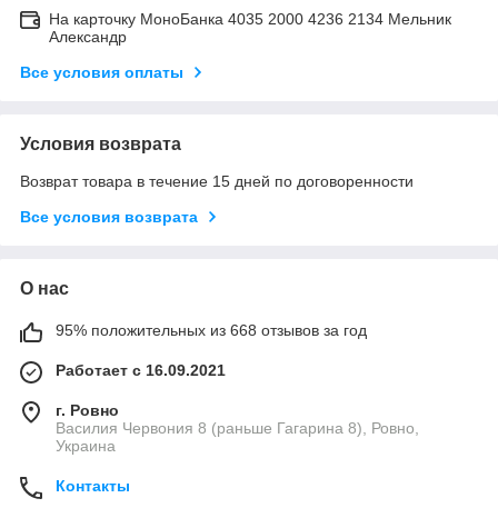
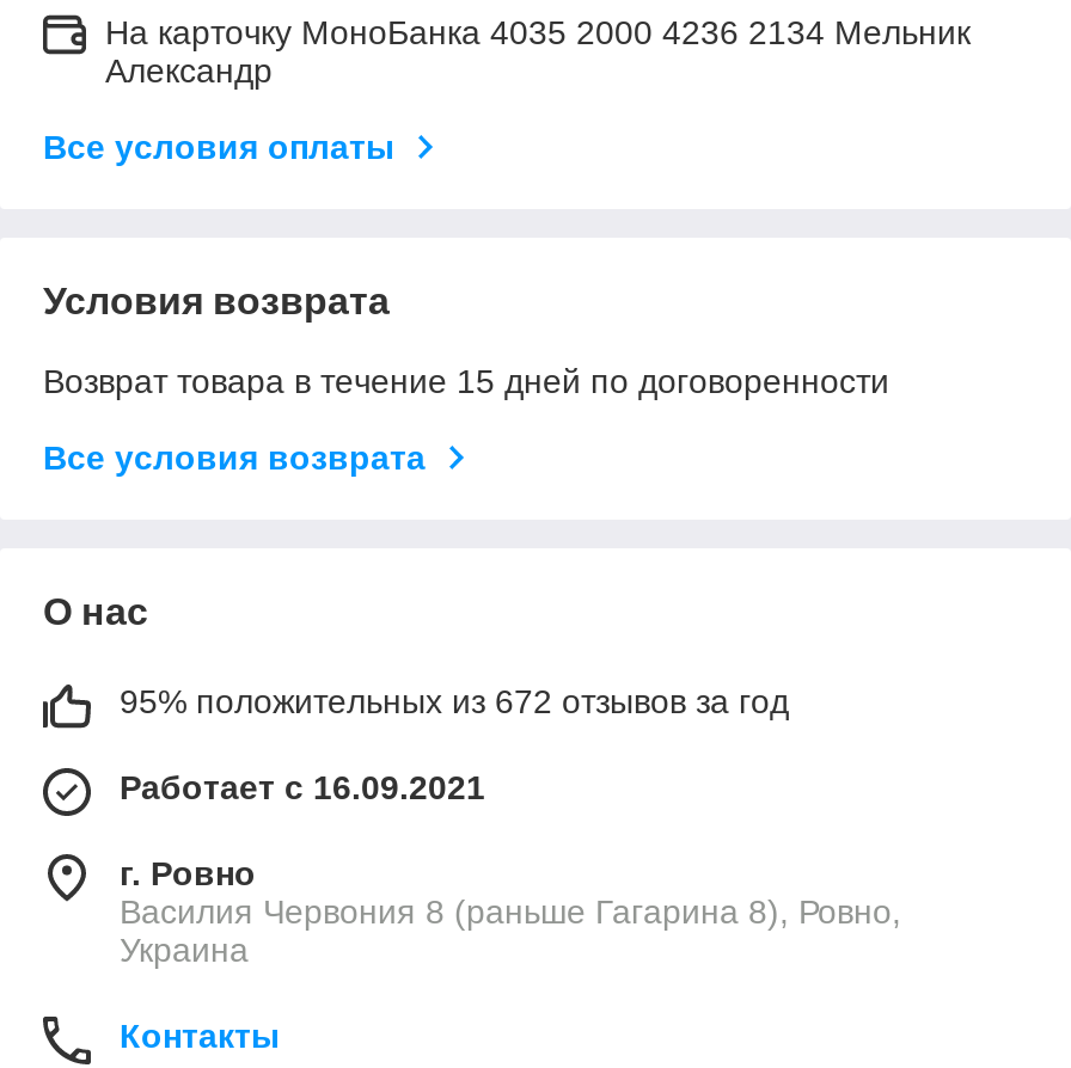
- 95% положительных из 668 отзывов за год
+ 95% положительных из 672 отзывов за год
